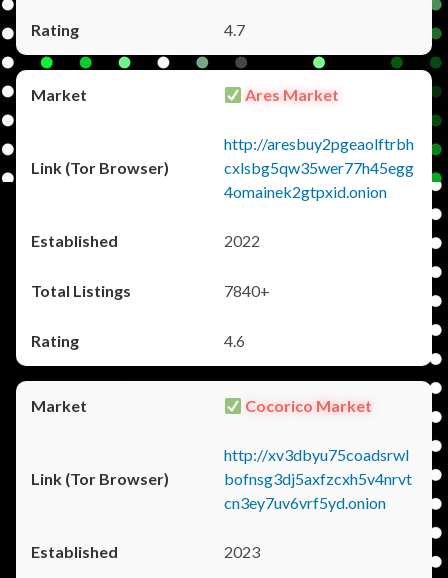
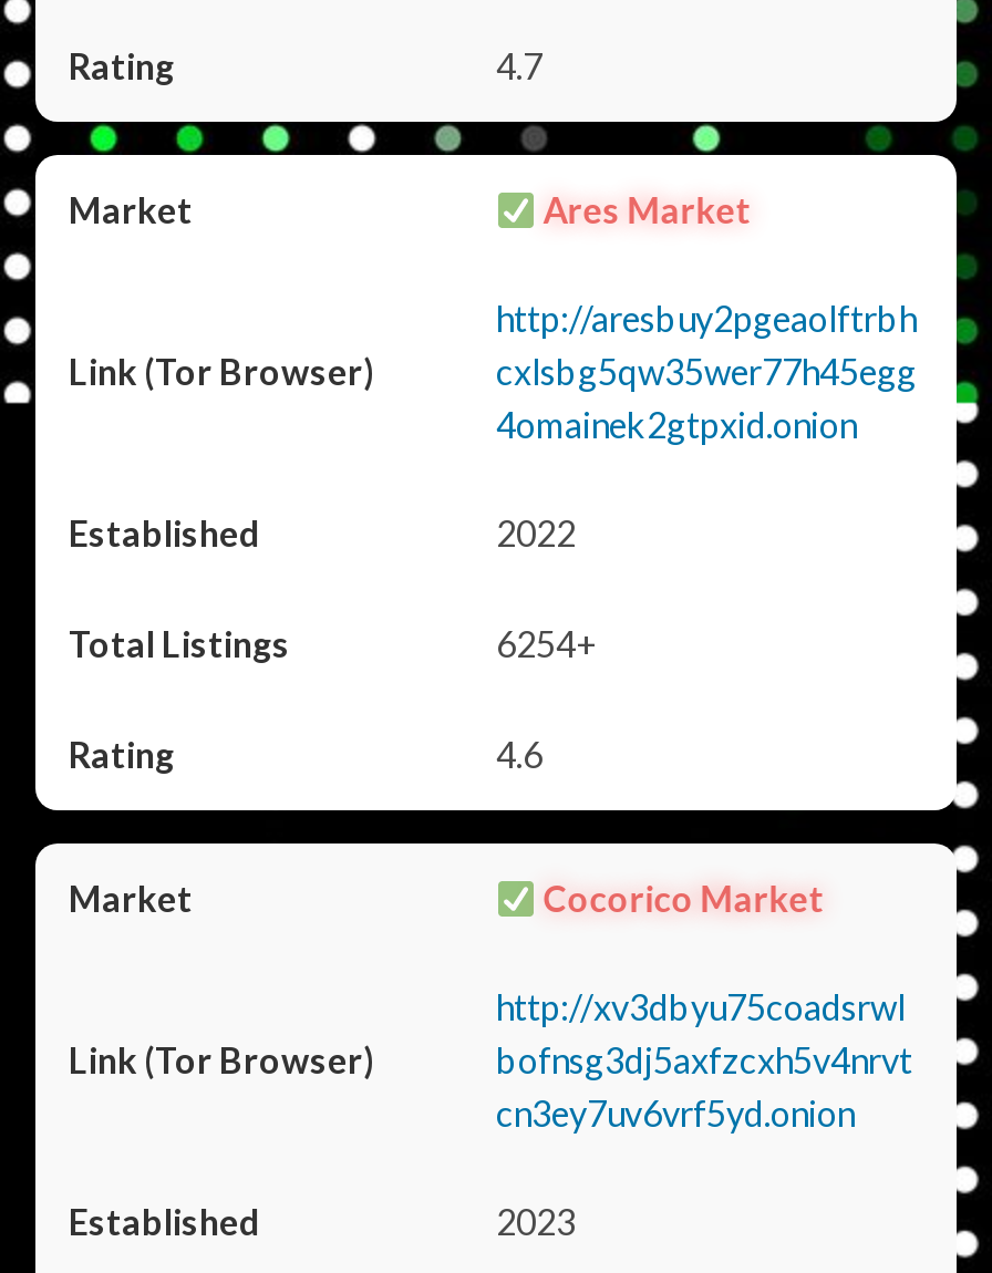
- 7840+
+ 6254+
